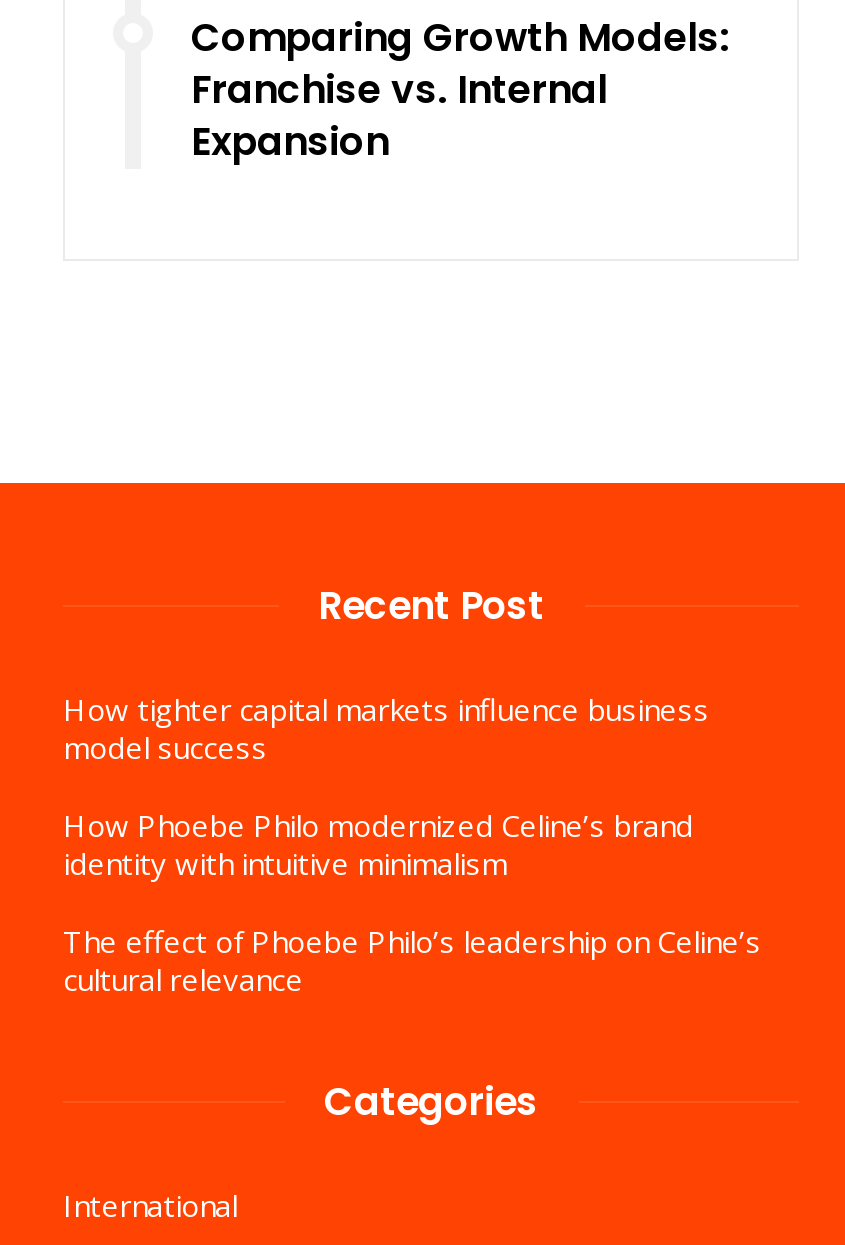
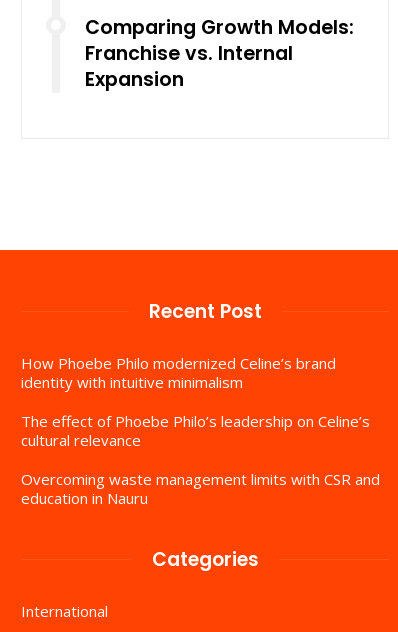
- How tighter capital markets influence business
- model success

moved up: How Phoebe Philo modernized Celine’s brand | identity with intuitive minimalism | The effect of Phoebe Philo’s leadership on Celine’s | cultural relevance

+ Overcoming waste management limits with CSR and
+ education in Nauru
